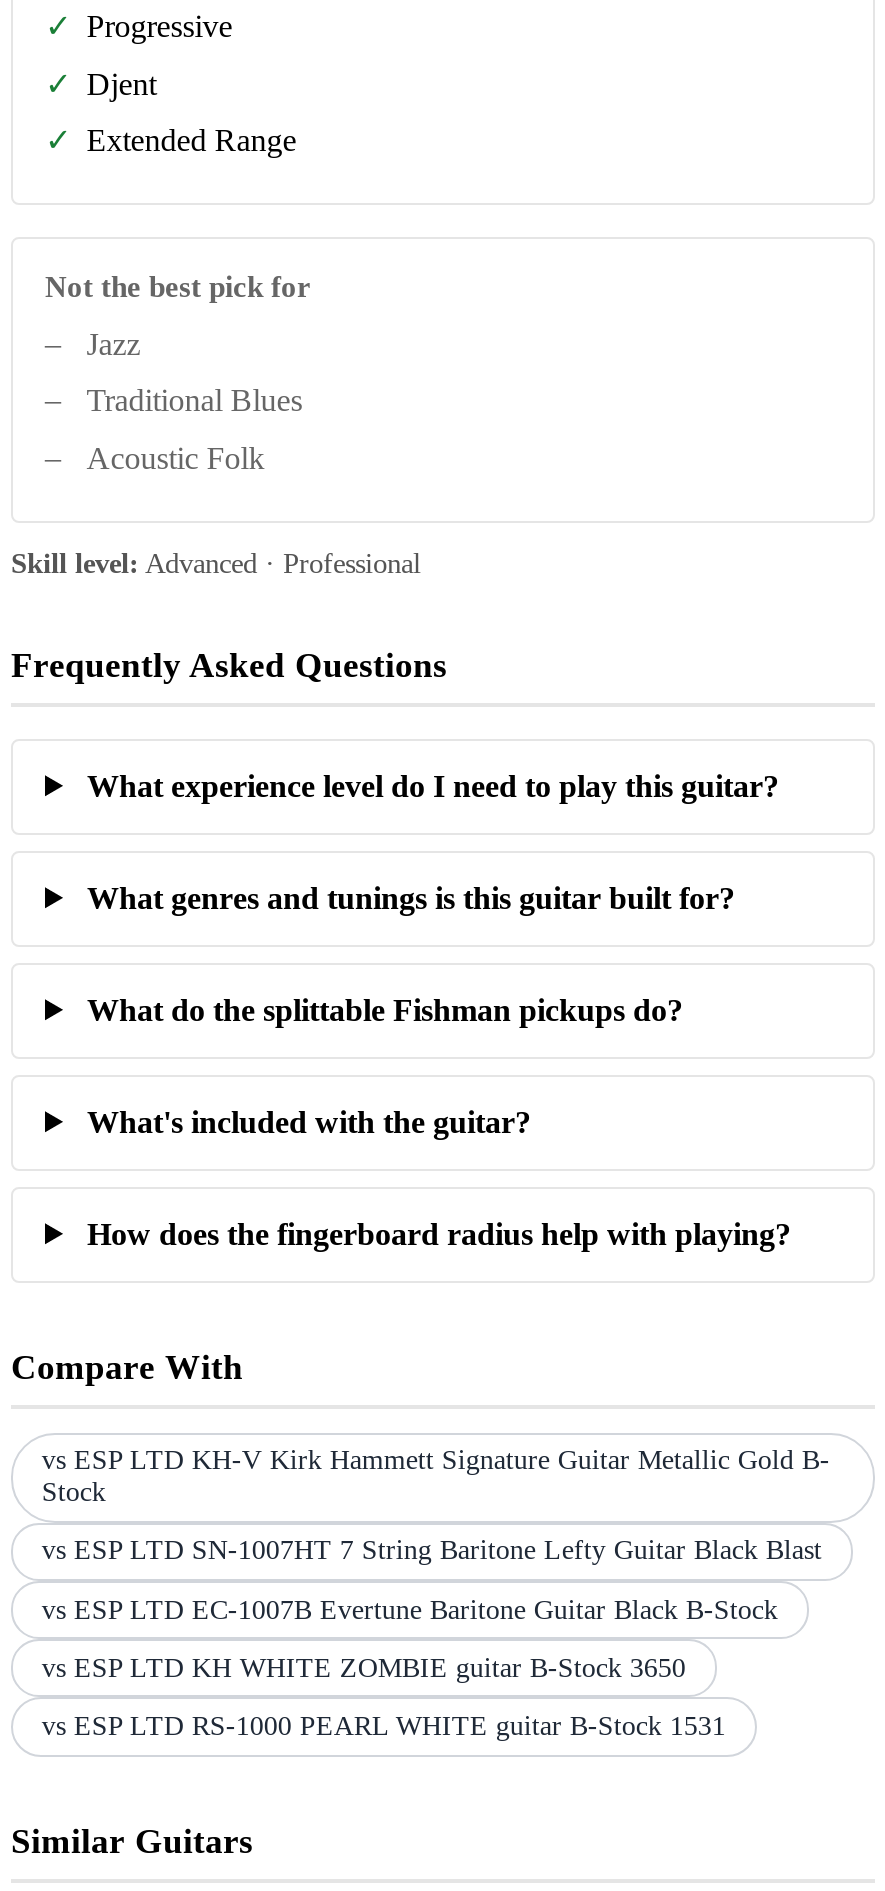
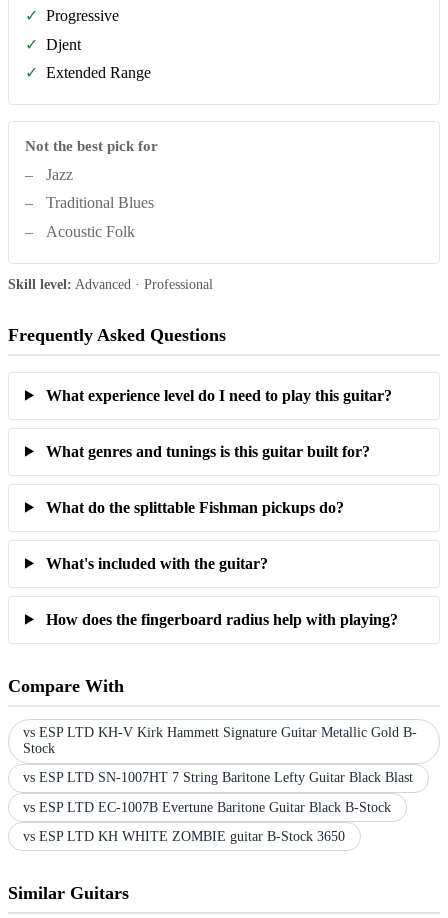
- vs ESP LTD RS-1000 PEARL WHITE guitar B-Stock 1531
